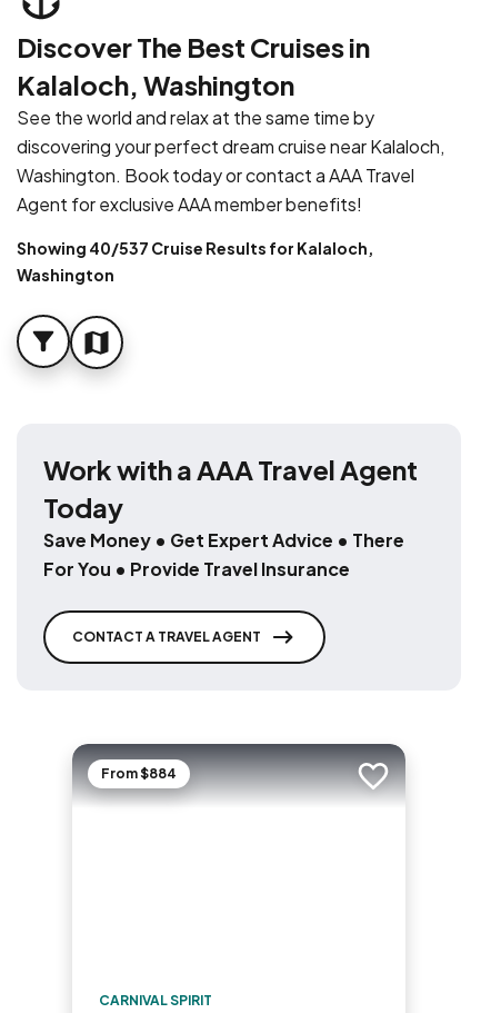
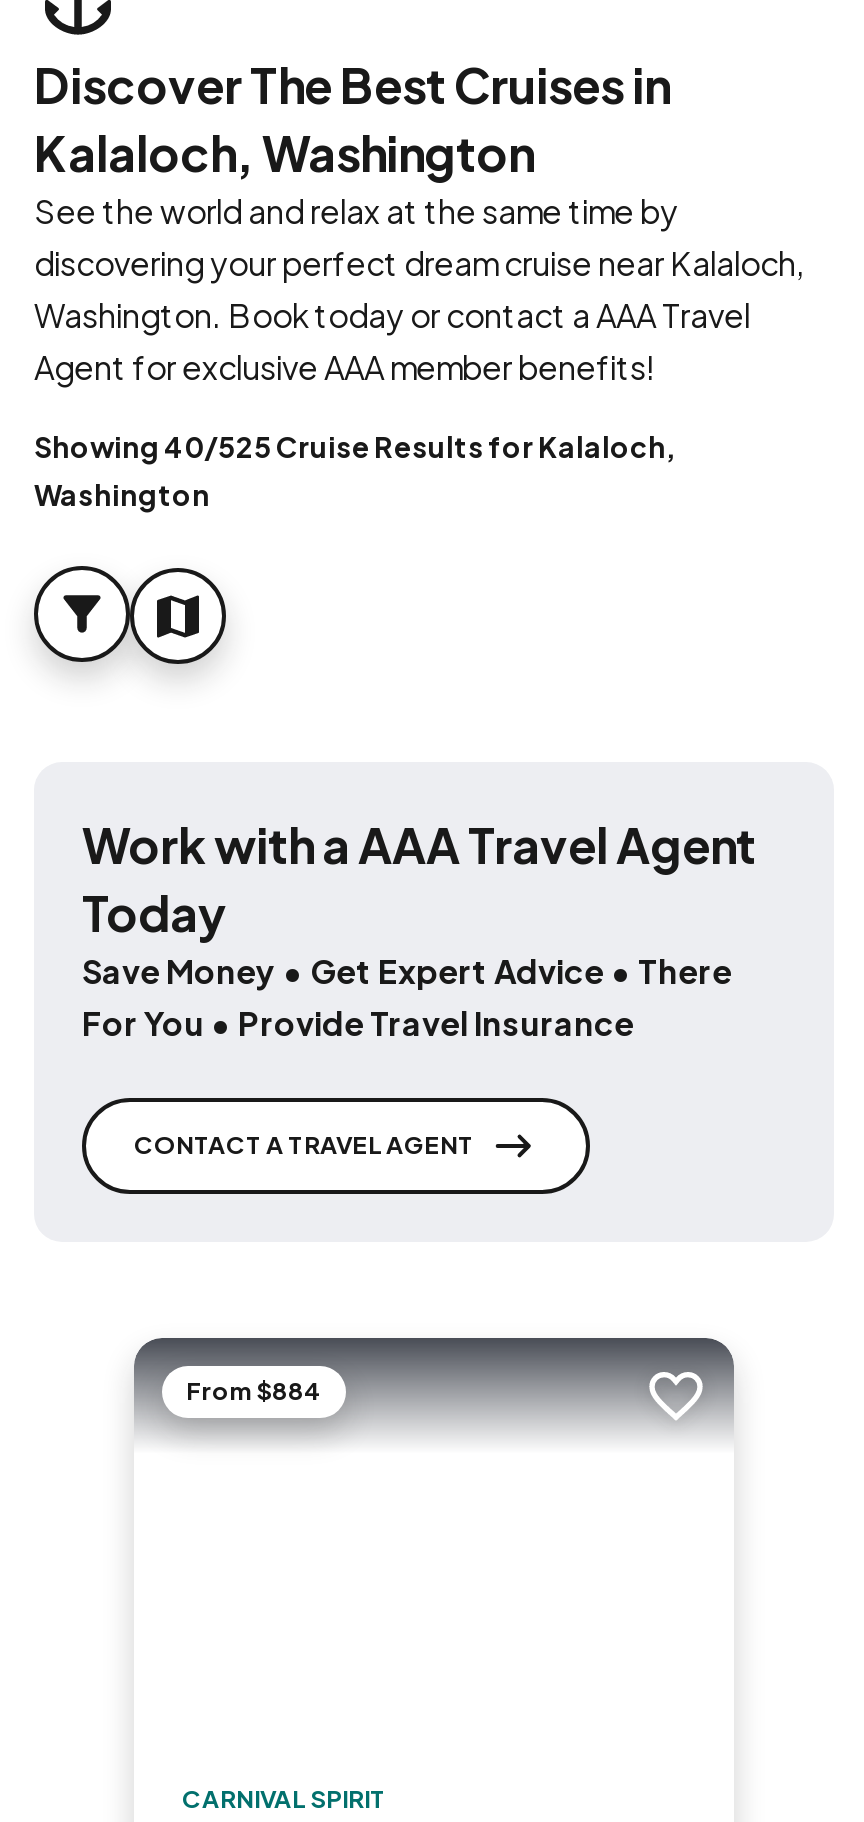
- Showing 40/537 Cruise Results for Kalaloch,
+ Showing 40/525 Cruise Results for Kalaloch,
